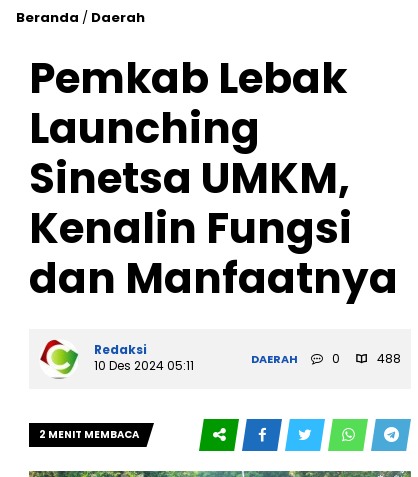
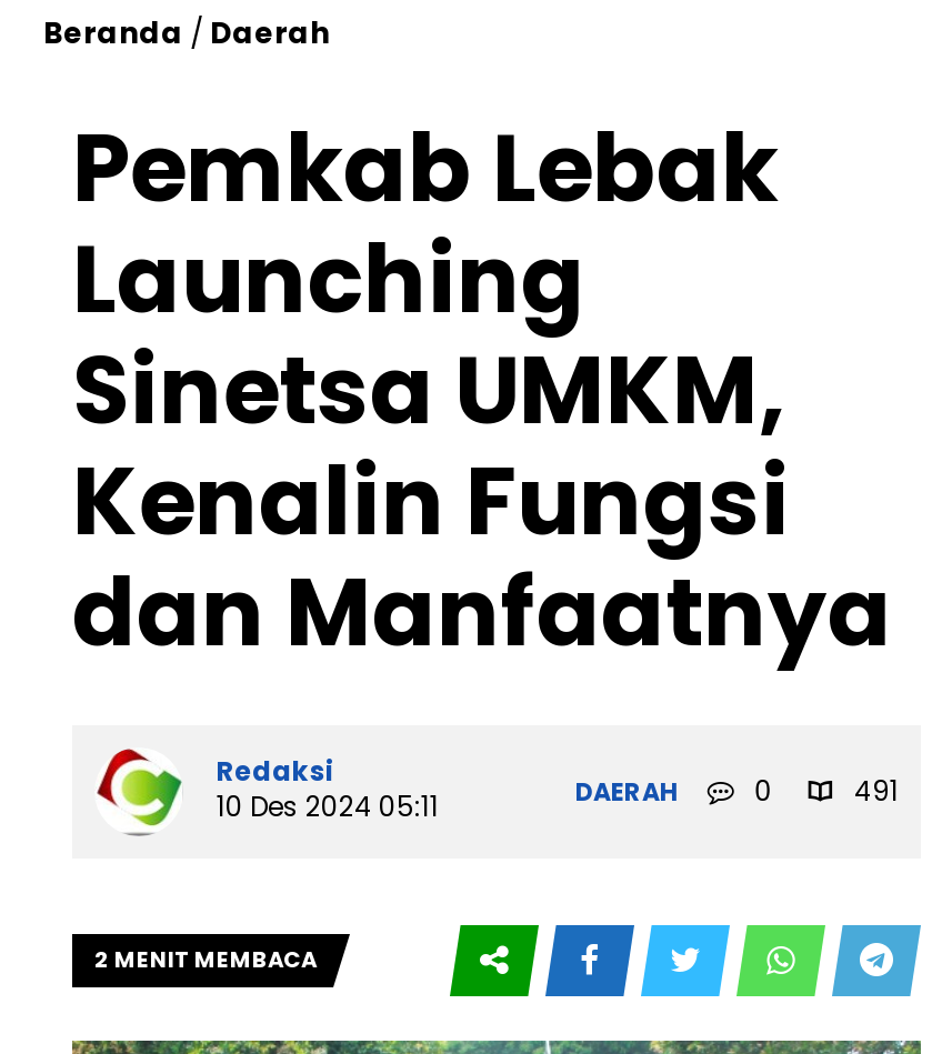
- DAERAH 0 488
+ DAERAH 0 491
